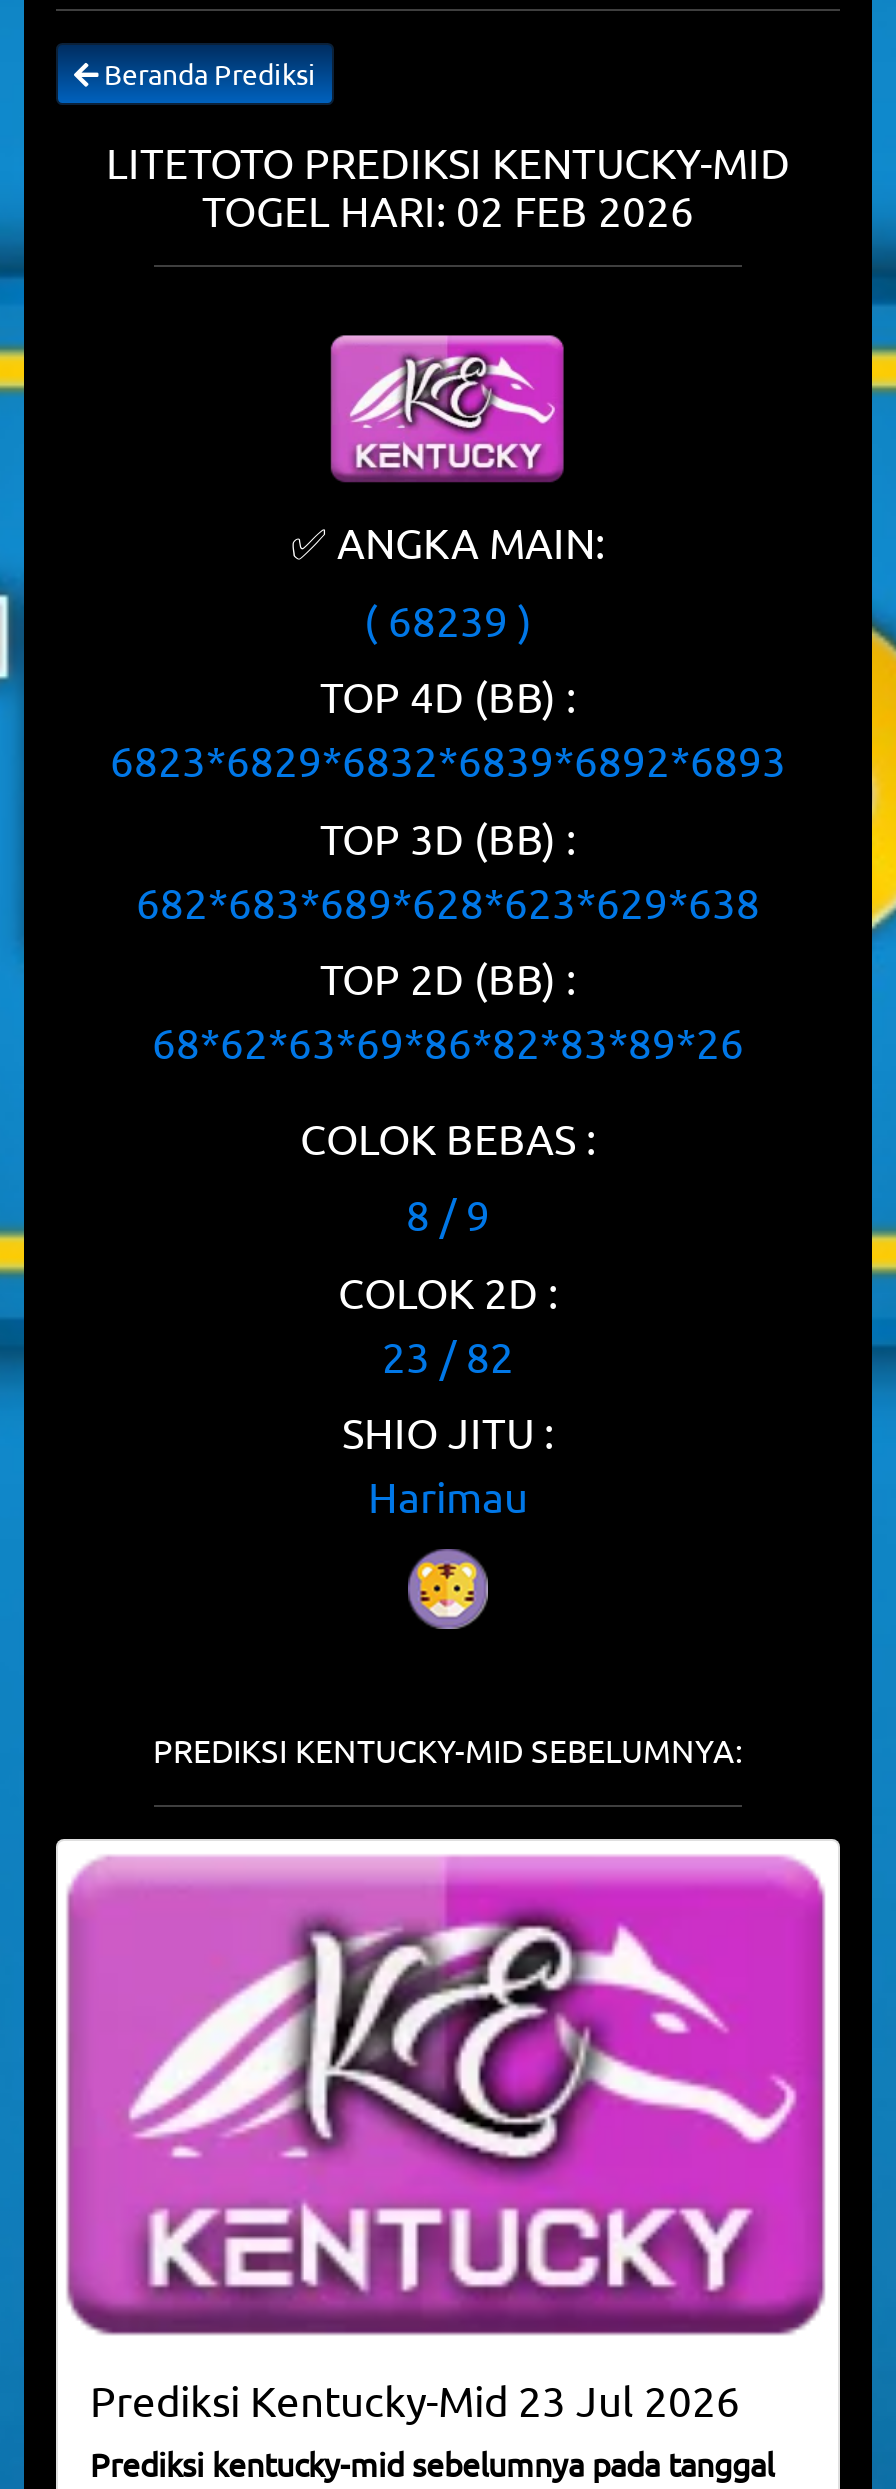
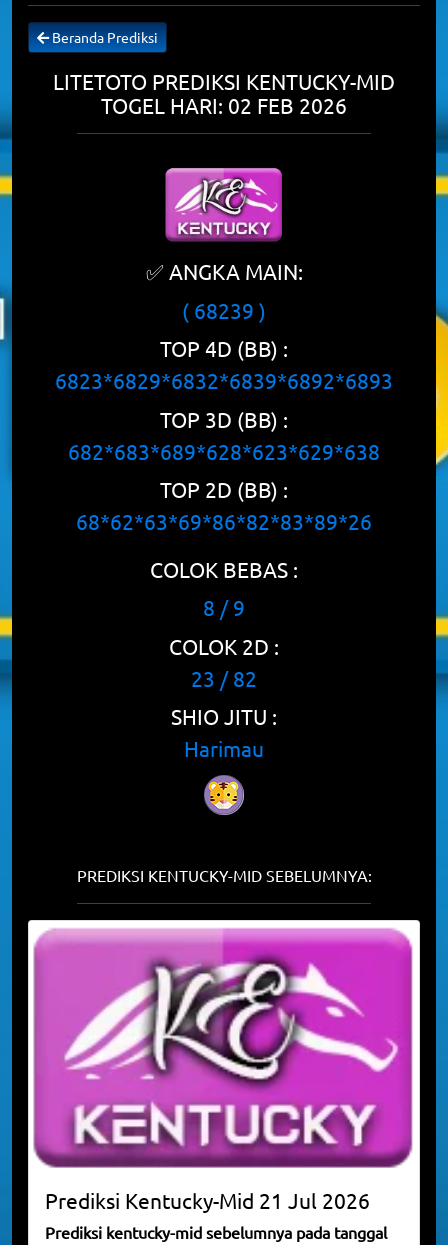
- Prediksi Kentucky-Mid 23 Jul 2026
+ Prediksi Kentucky-Mid 21 Jul 2026
